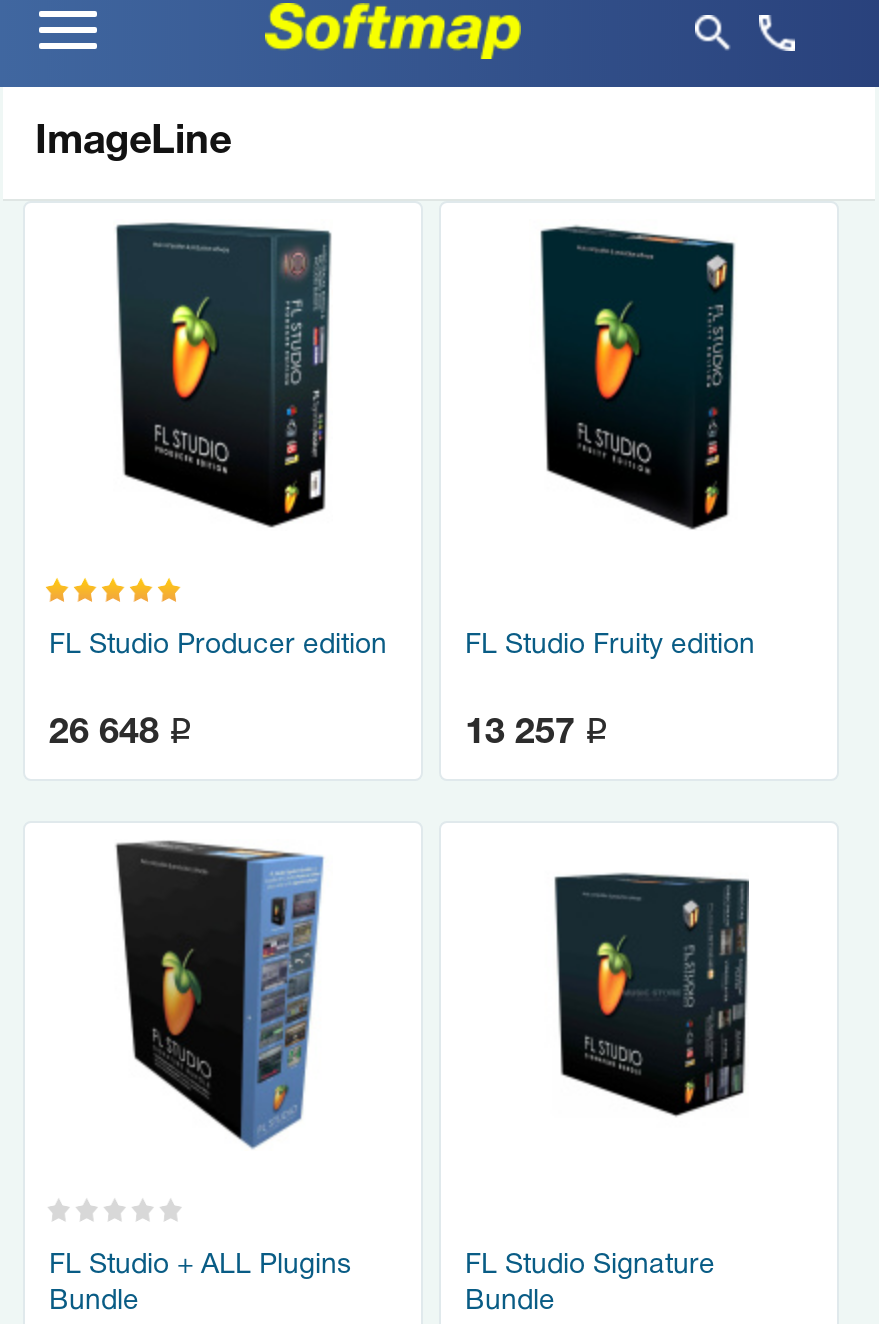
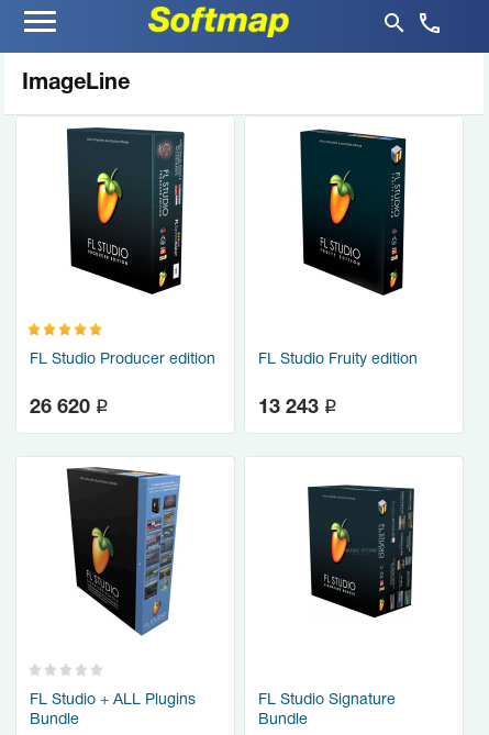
- 26 648 q
+ 26 620 q

- 13 257 q
+ 13 243 q
